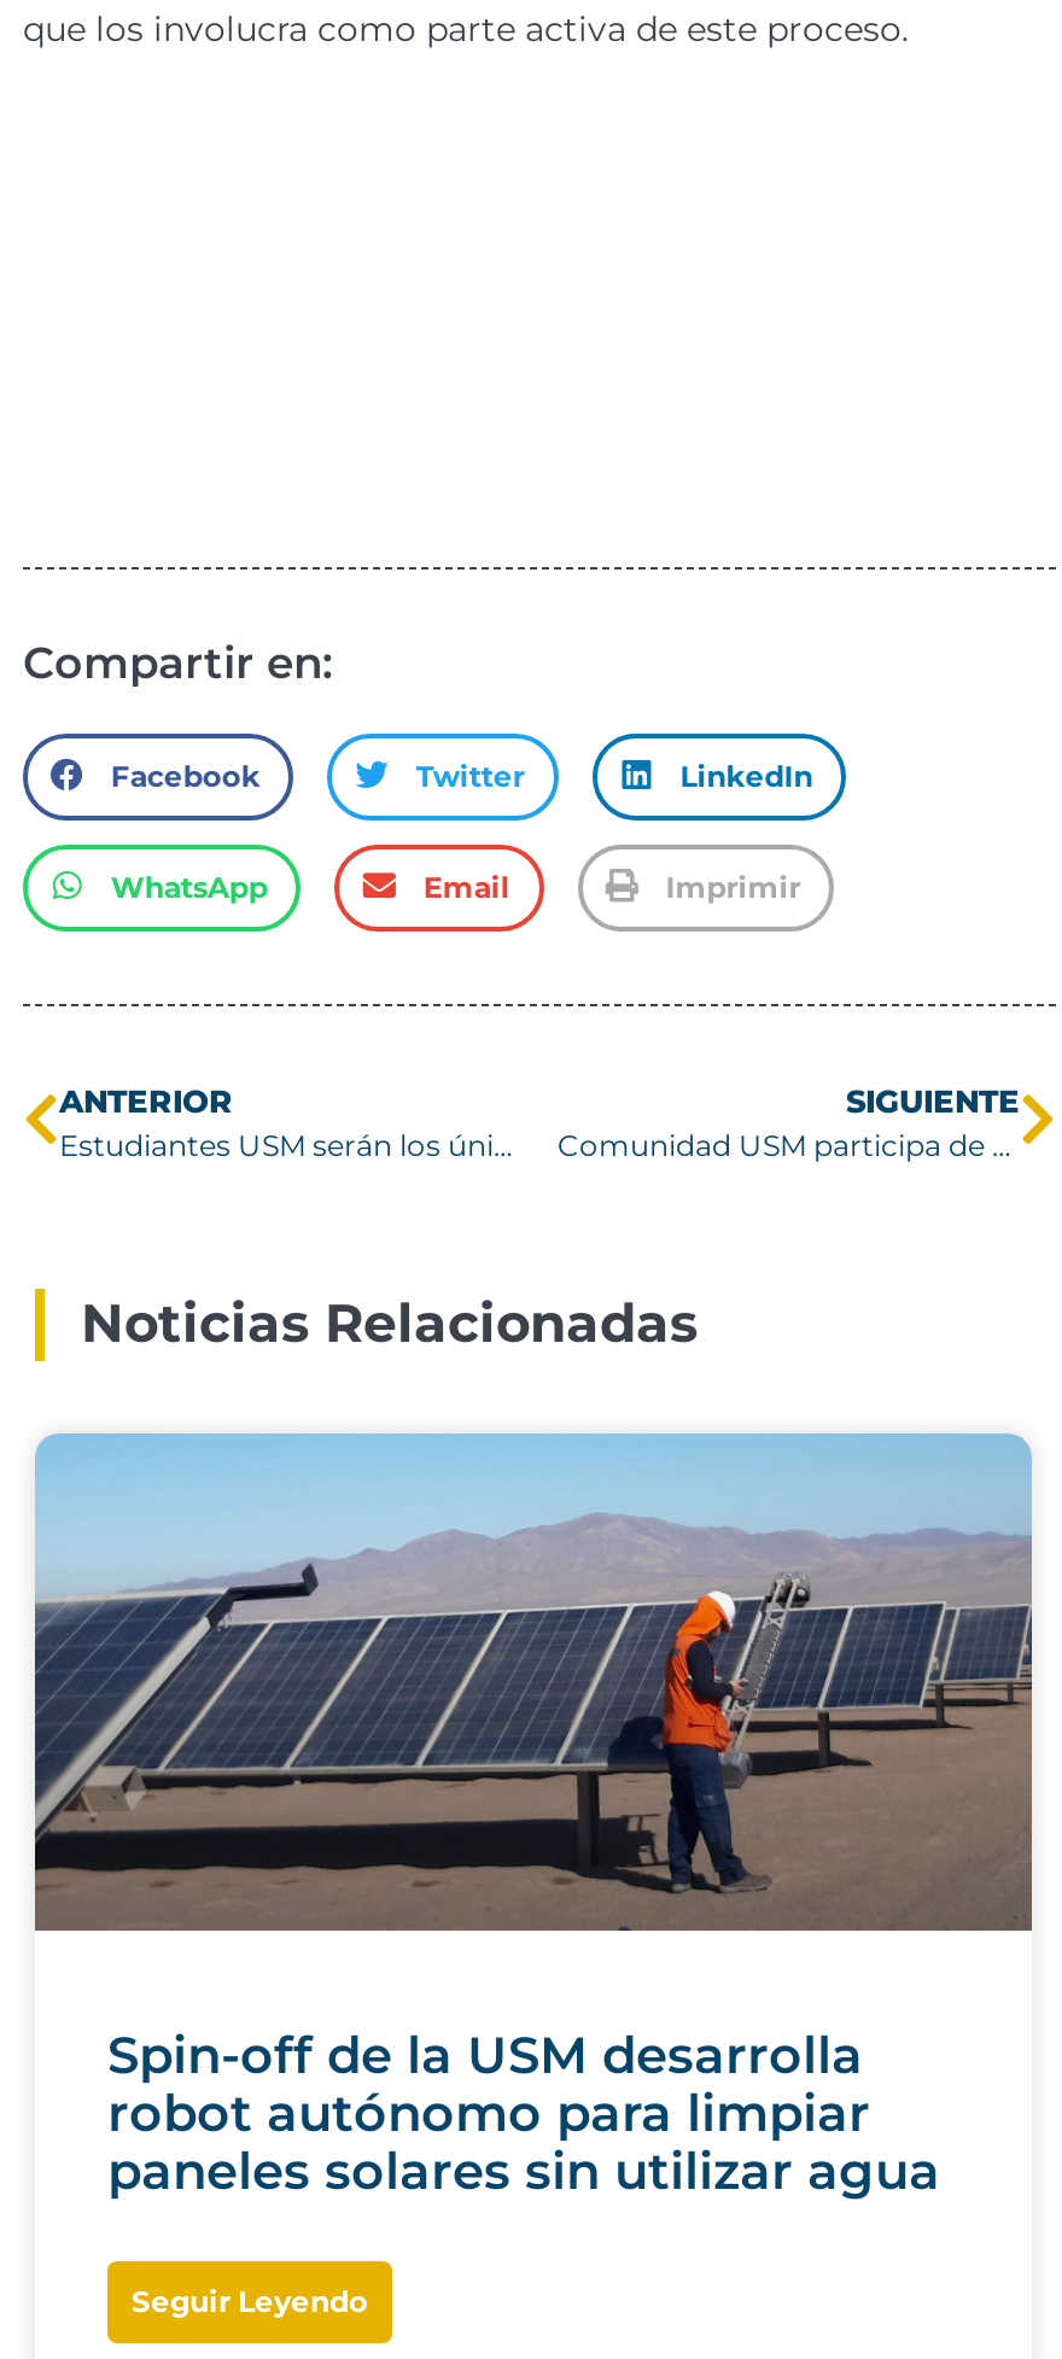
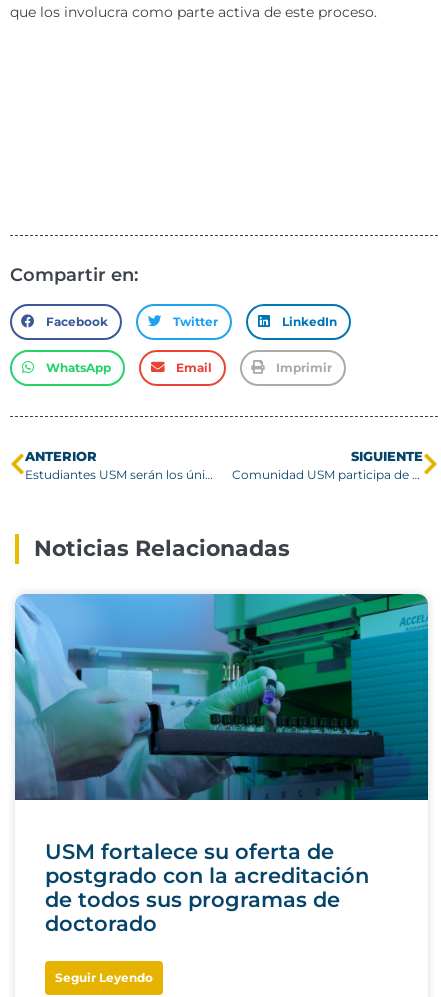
- [image]
- Spin-off de la USM desarrolla
- robot autónomo para limpiar
- paneles solares sin utilizar agua
+ [image]
+ USM fortalece su oferta de
+ postgrado con la acreditación
+ de todos sus programas de
+ doctorado
